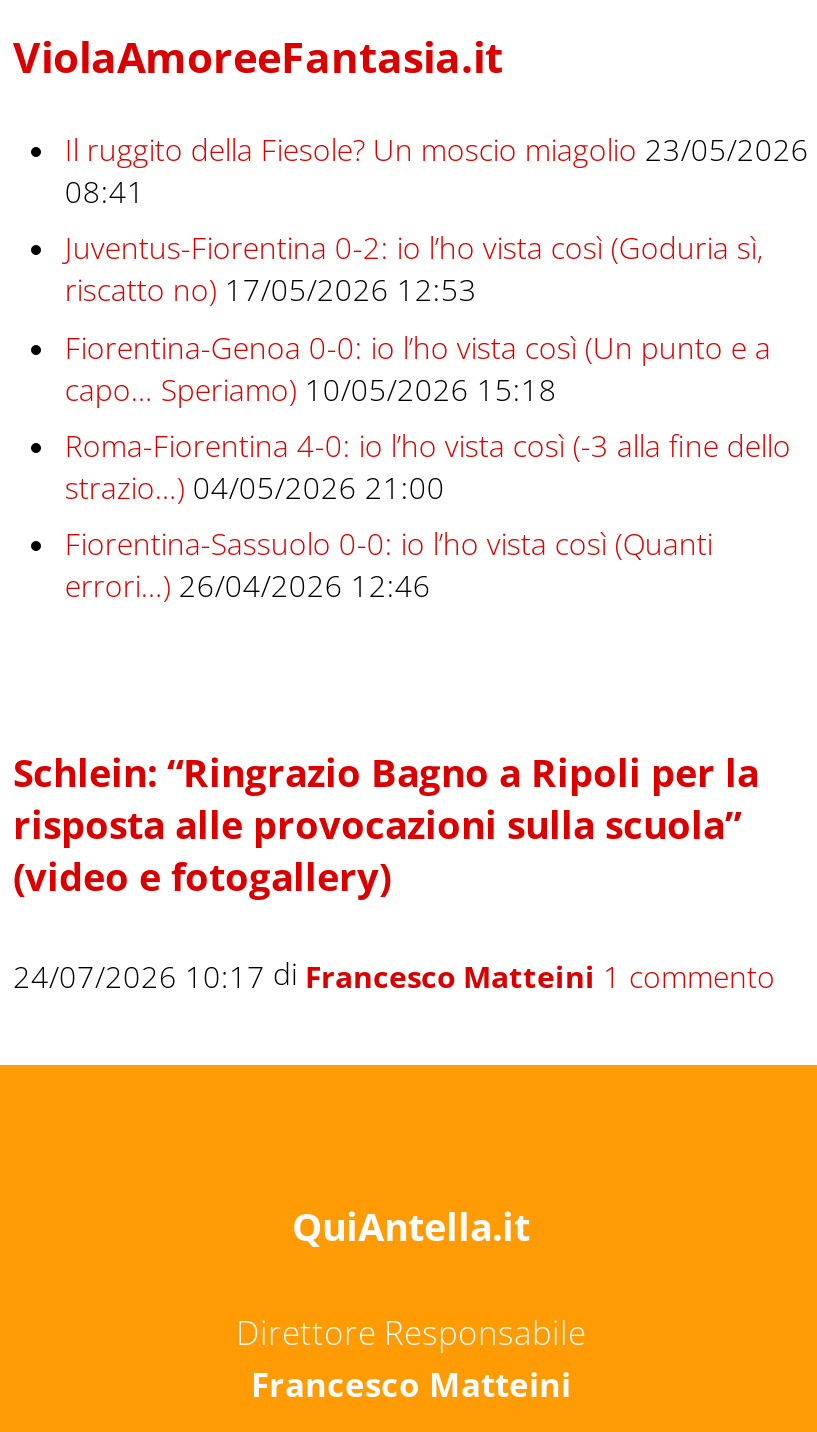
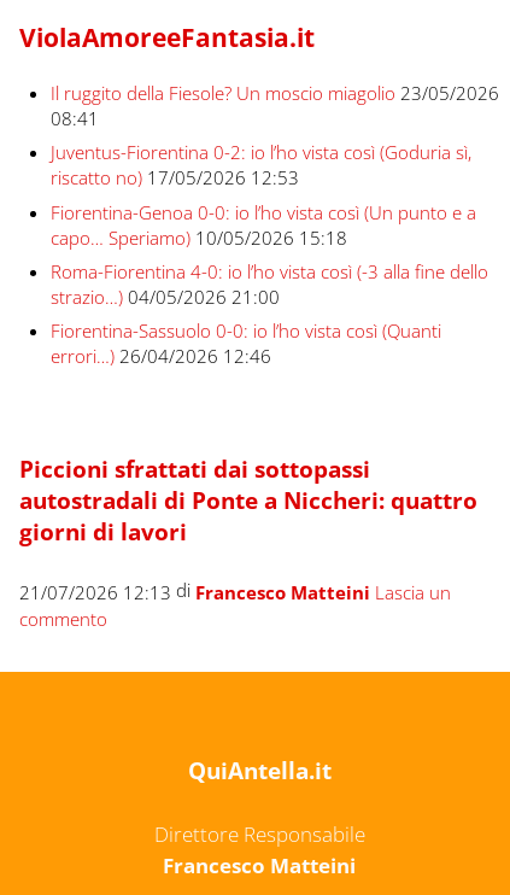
- Schlein: “Ringrazio Bagno a Ripoli per la
- risposta alle provocazioni sulla scuola”
- (video e fotogallery)
+ Piccioni sfrattati dai sottopassi
+ autostradali di Ponte a Niccheri: quattro
+ giorni di lavori

- 24/07/2026 10:17 di Francesco Matteini 1 commento
+ 21/07/2026 12:13 di Francesco Matteini Lascia un
+ commento
